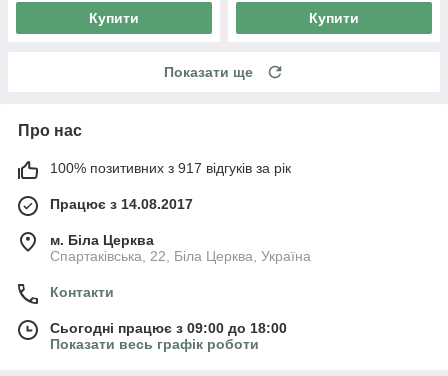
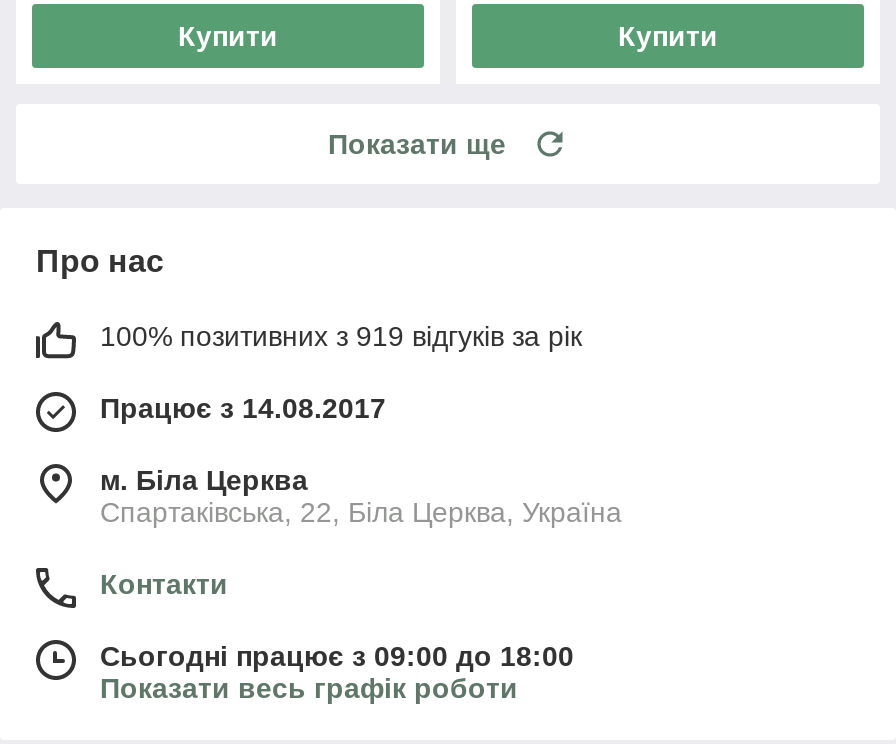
- 100% позитивних з 917 відгуків за рік
+ 100% позитивних з 919 відгуків за рік
